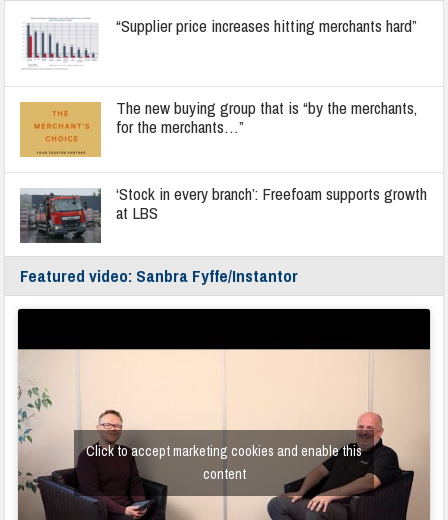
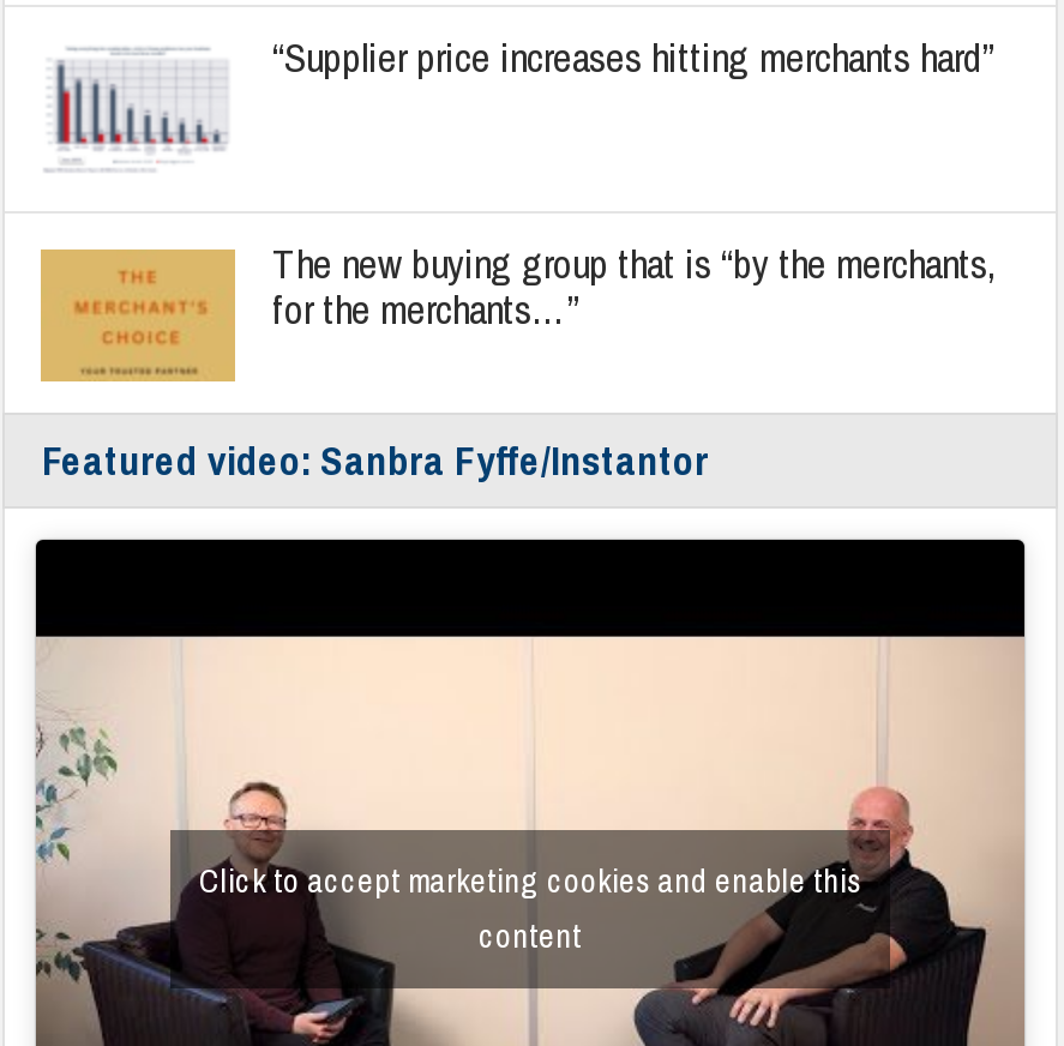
- [image]
- ‘Stock in every branch’: Freefoam supports growth
- at LBS
